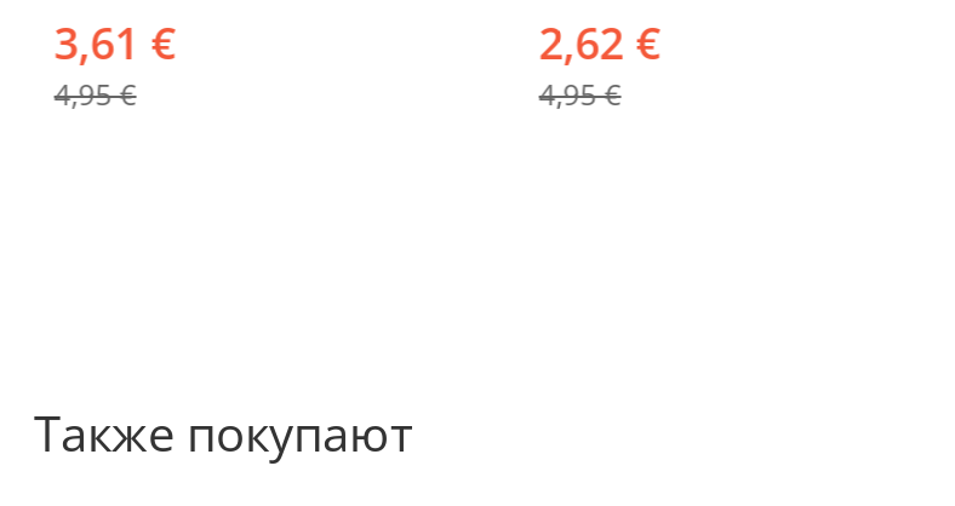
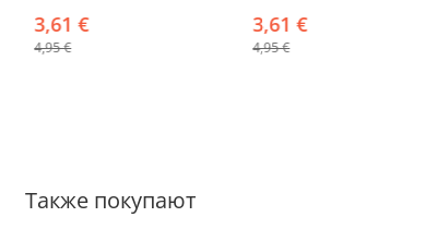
- 2,62 €
+ 3,61 €
